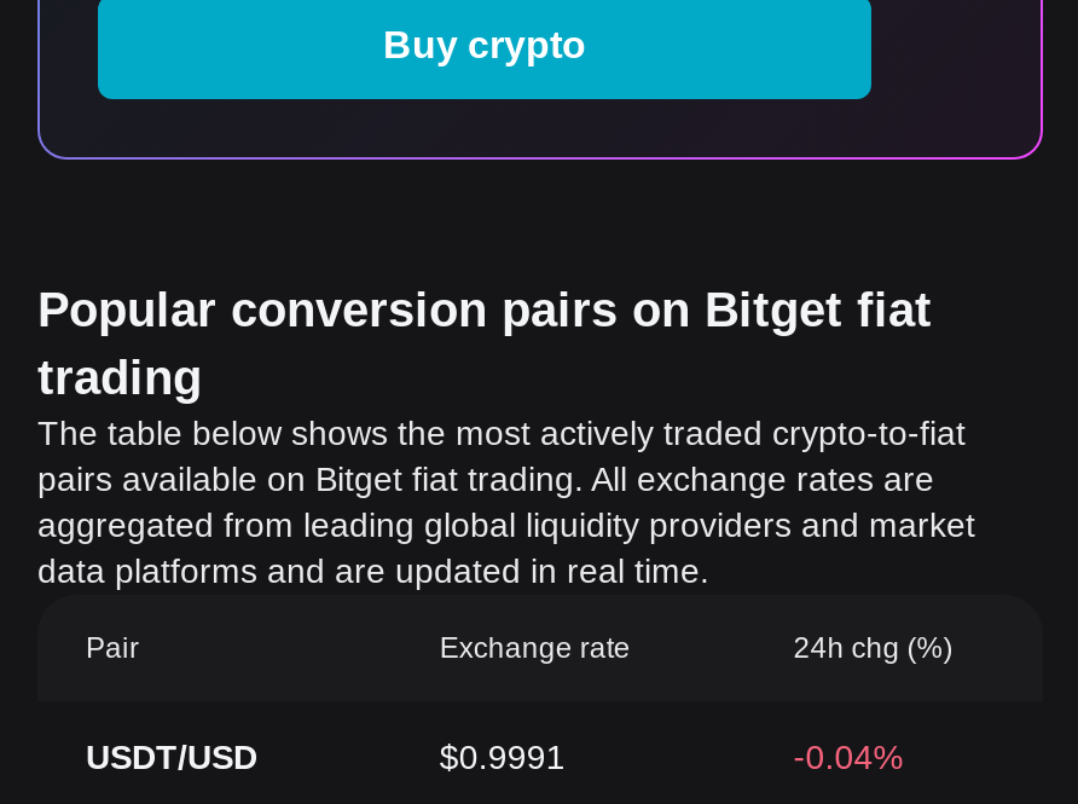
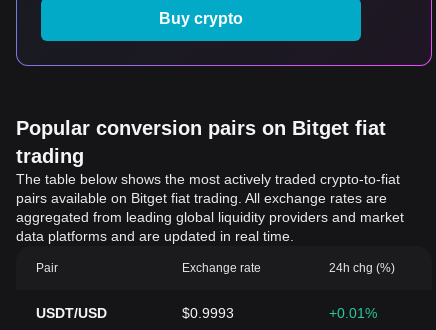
- $0.9991
+ $0.9993

- -0.04%
+ +0.01%
